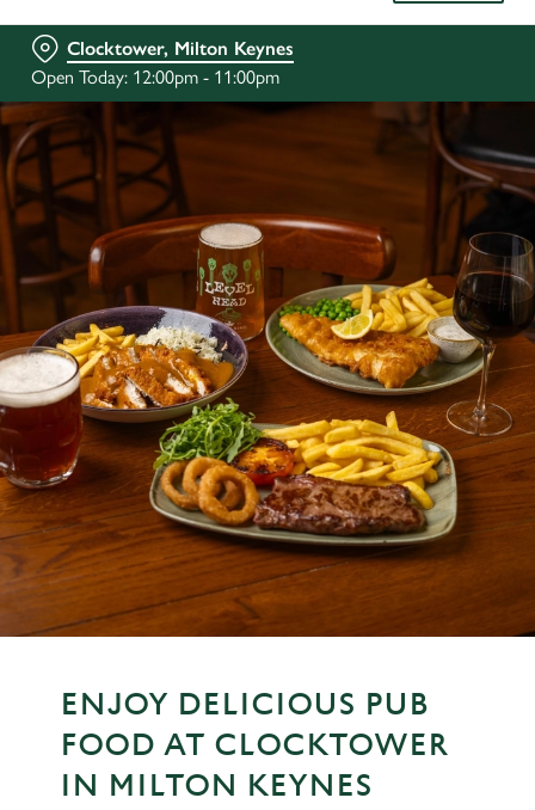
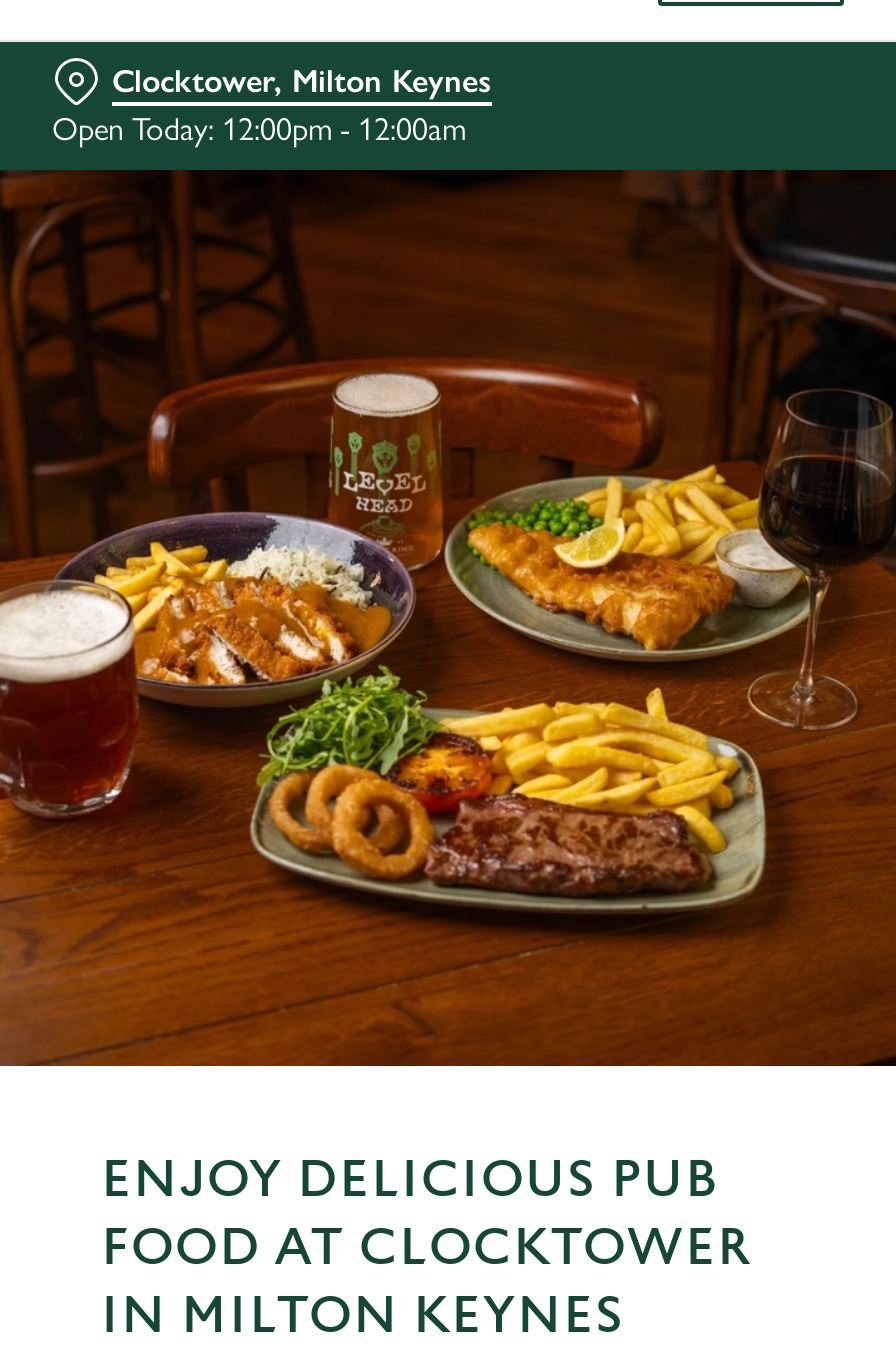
- Open Today: 12:00pm - 11:00pm
+ Open Today: 12:00pm - 12:00am
